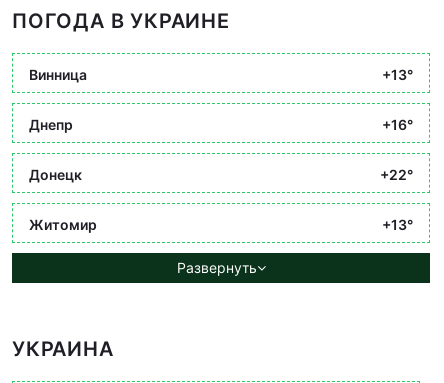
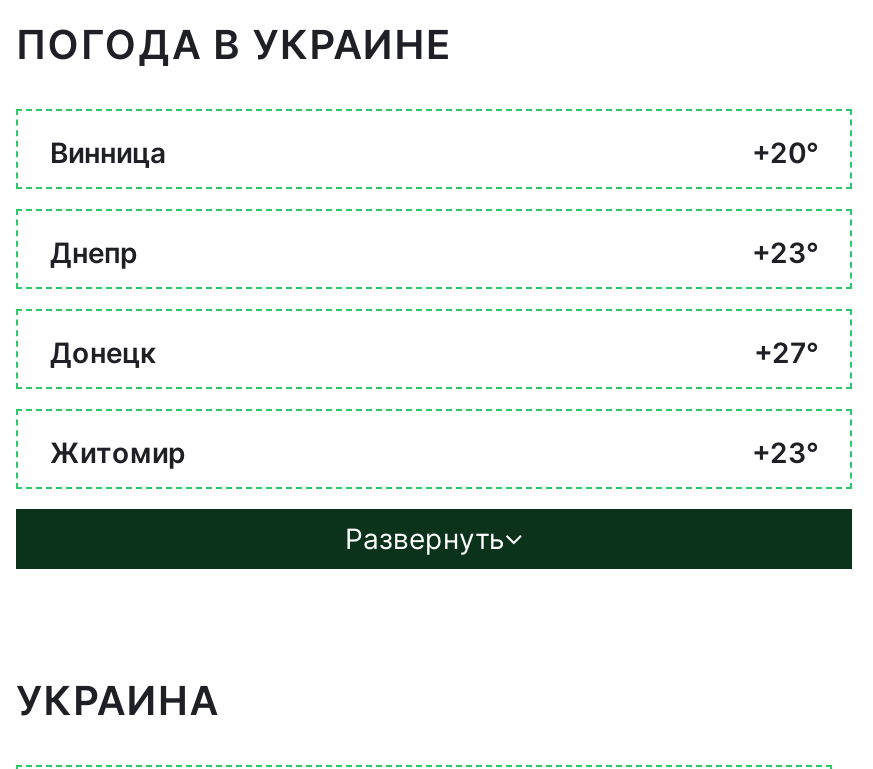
- +13°
+ +20°

- +16°
+ +23°

- +22°
+ +27°

- +13°
+ +23°
